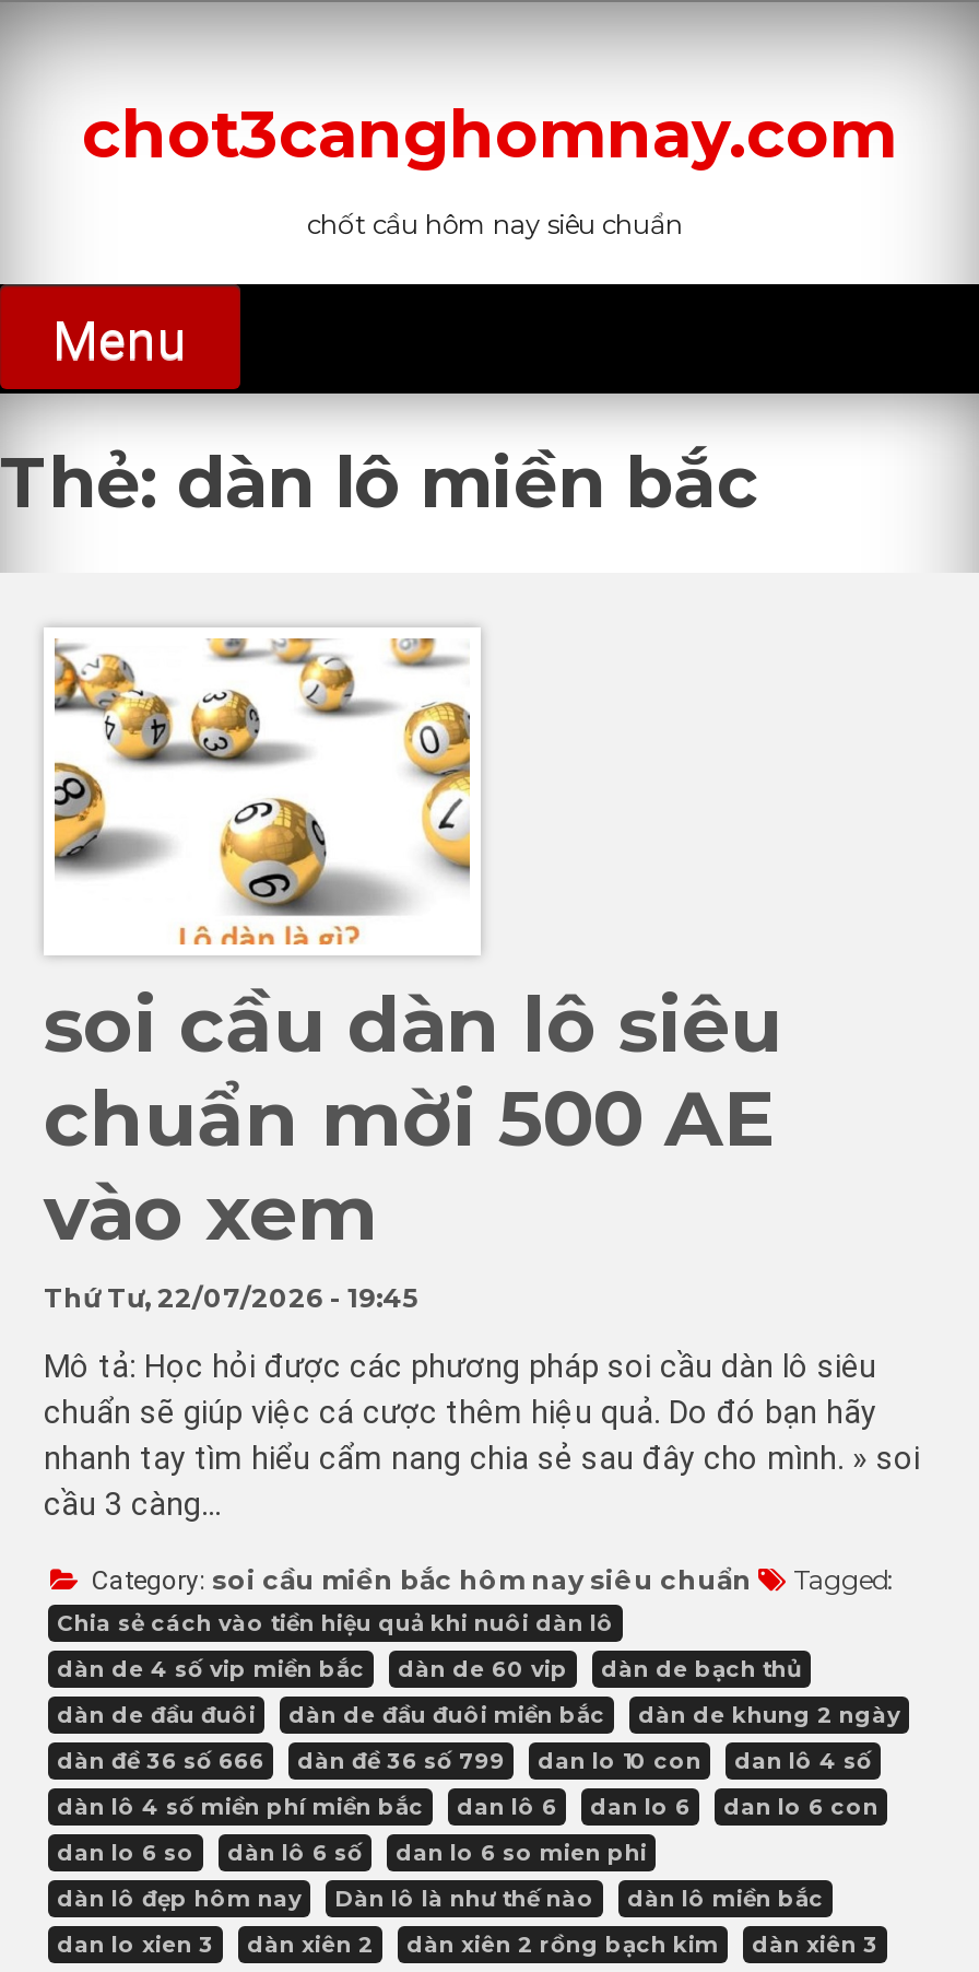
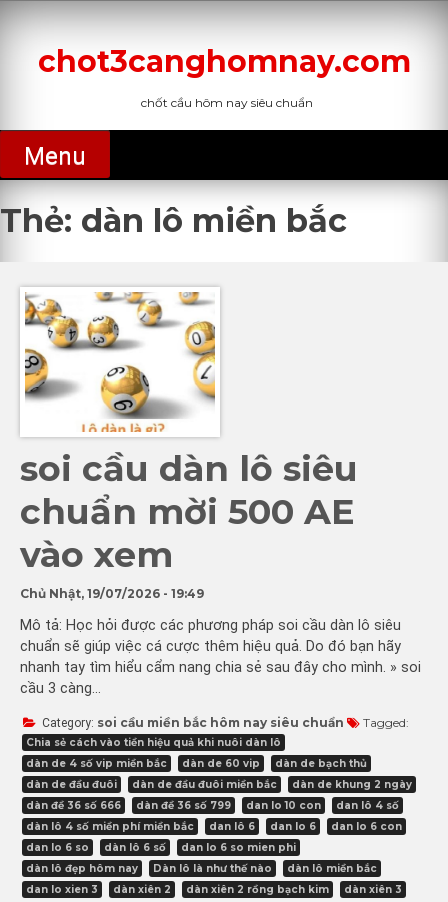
- Thứ Tư, 22/07/2026 - 19:45
+ Chủ Nhật, 19/07/2026 - 19:49
